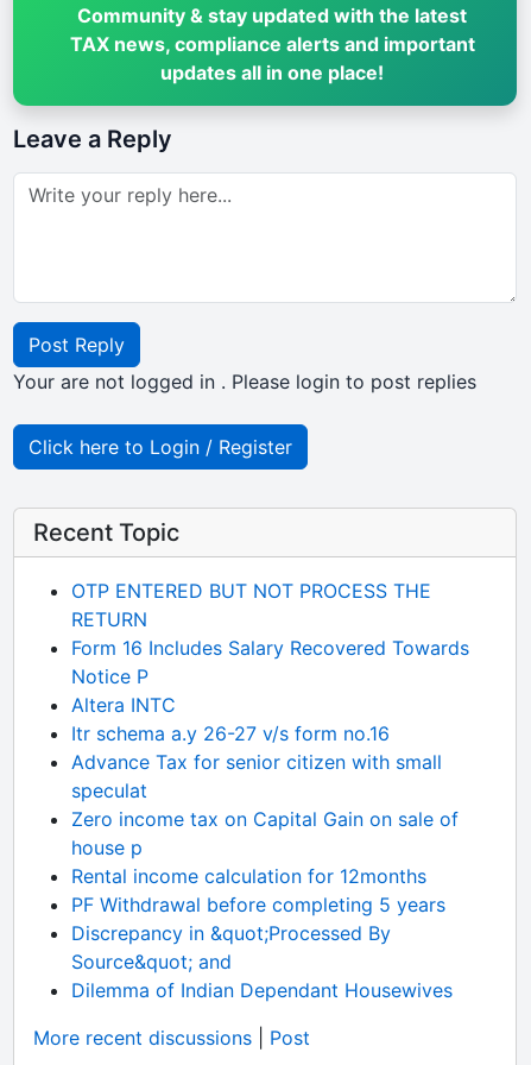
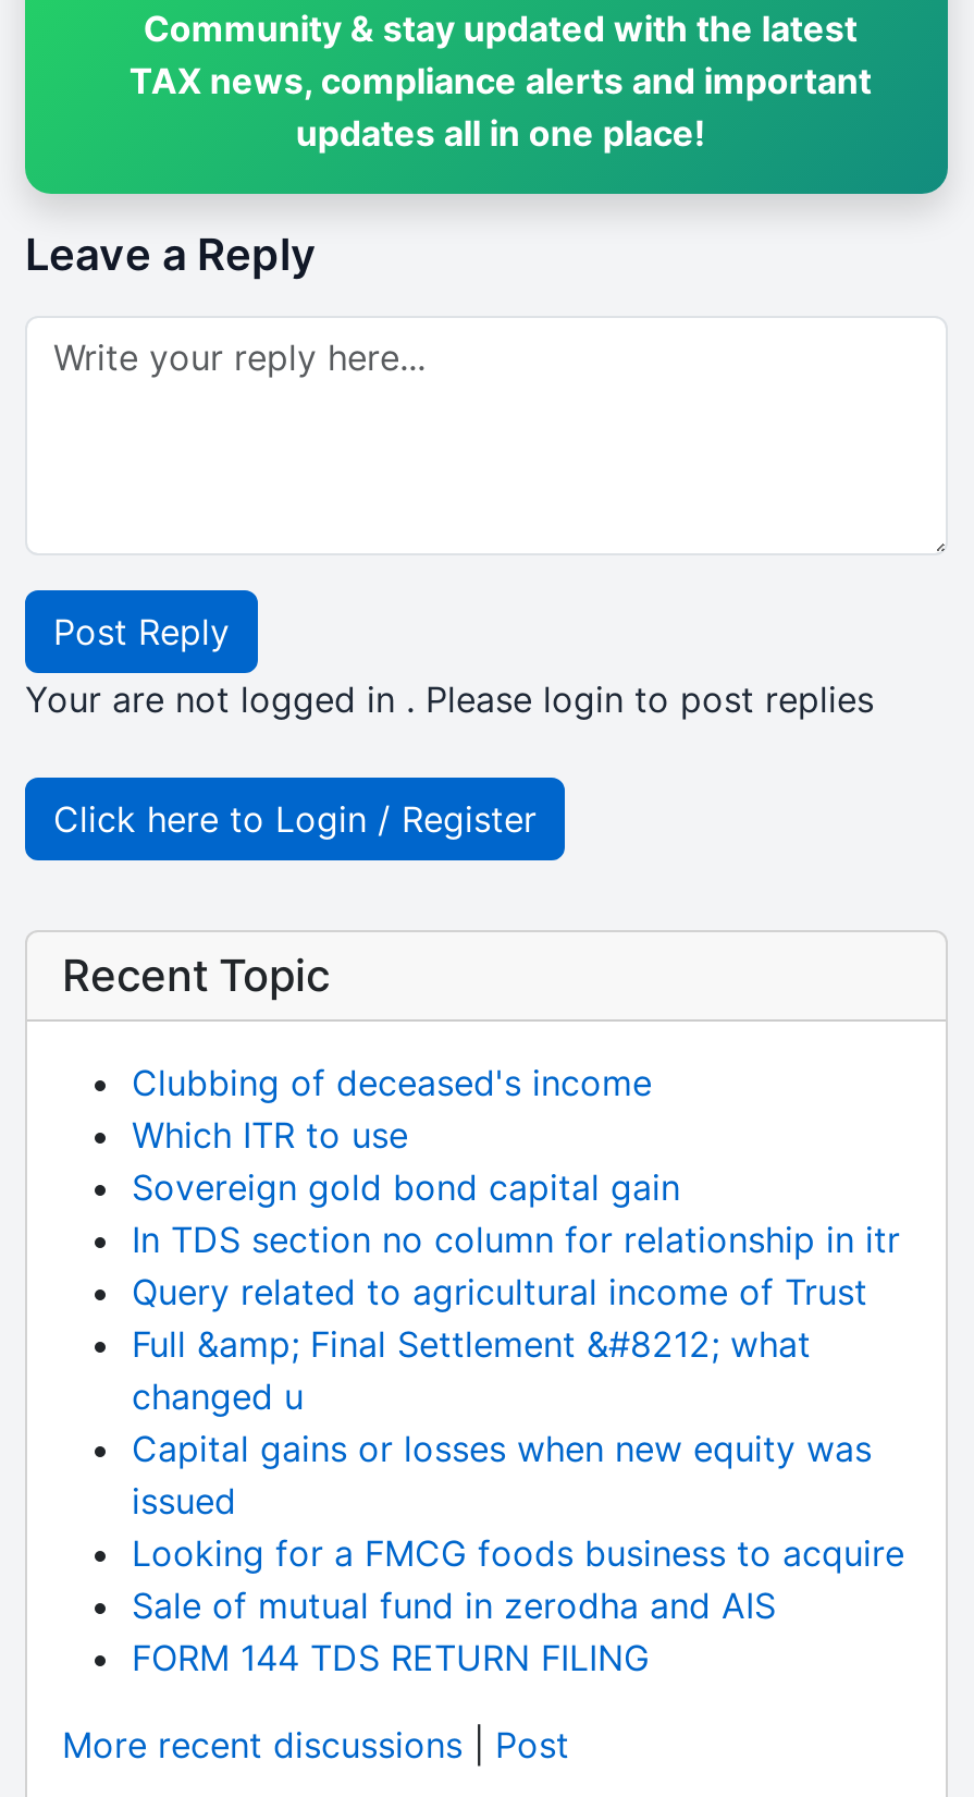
- OTP ENTERED BUT NOT PROCESS THE
- RETURN
- Form 16 Includes Salary Recovered Towards
- Notice P
- Altera INTC
- Itr schema a.y 26-27 v/s form no.16
- Advance Tax for senior citizen with small
- speculat
- Zero income tax on Capital Gain on sale of
- house p
- Rental income calculation for 12months
- PF Withdrawal before completing 5 years
- Discrepancy in &quot;Processed By
- Source&quot; and
- Dilemma of Indian Dependant Housewives
+ Clubbing of deceased's income
+ Which ITR to use
+ Sovereign gold bond capital gain
+ In TDS section no column for relationship in itr
+ Query related to agricultural income of Trust
+ Full &amp; Final Settlement &#8212; what
+ changed u
+ Capital gains or losses when new equity was
+ issued
+ Looking for a FMCG foods business to acquire
+ Sale of mutual fund in zerodha and AIS
+ FORM 144 TDS RETURN FILING
